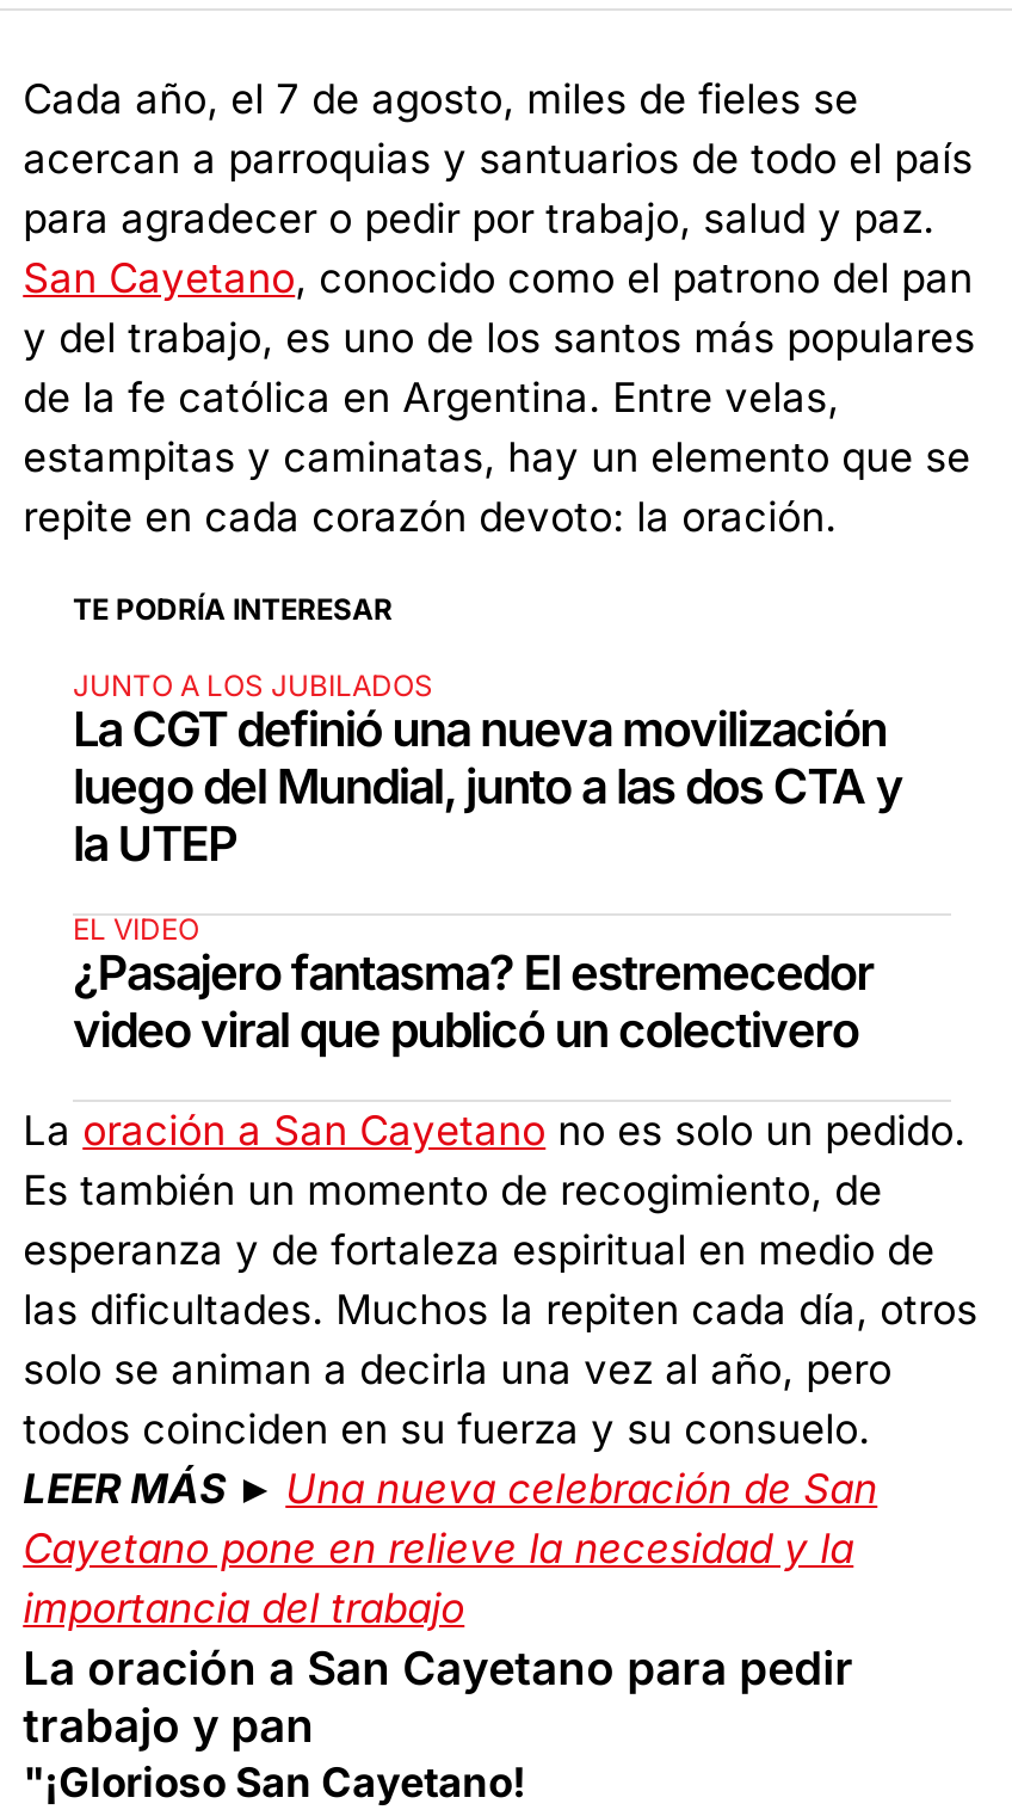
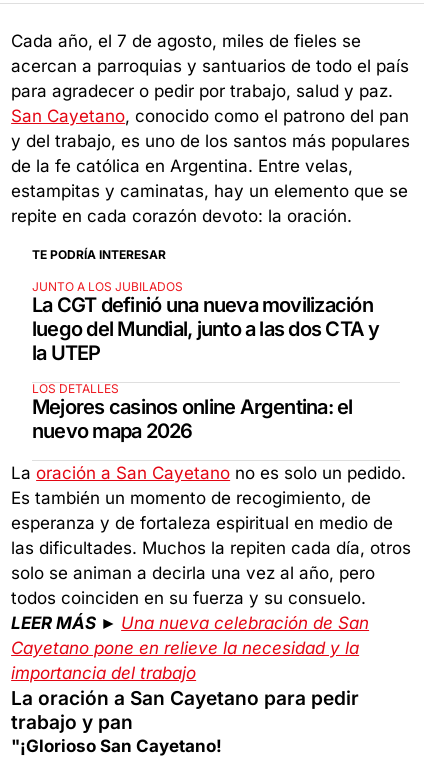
- EL VIDEO
- ¿Pasajero fantasma? El estremecedor
- video viral que publicó un colectivero
+ LOS DETALLES
+ Mejores casinos online Argentina: el
+ nuevo mapa 2026
